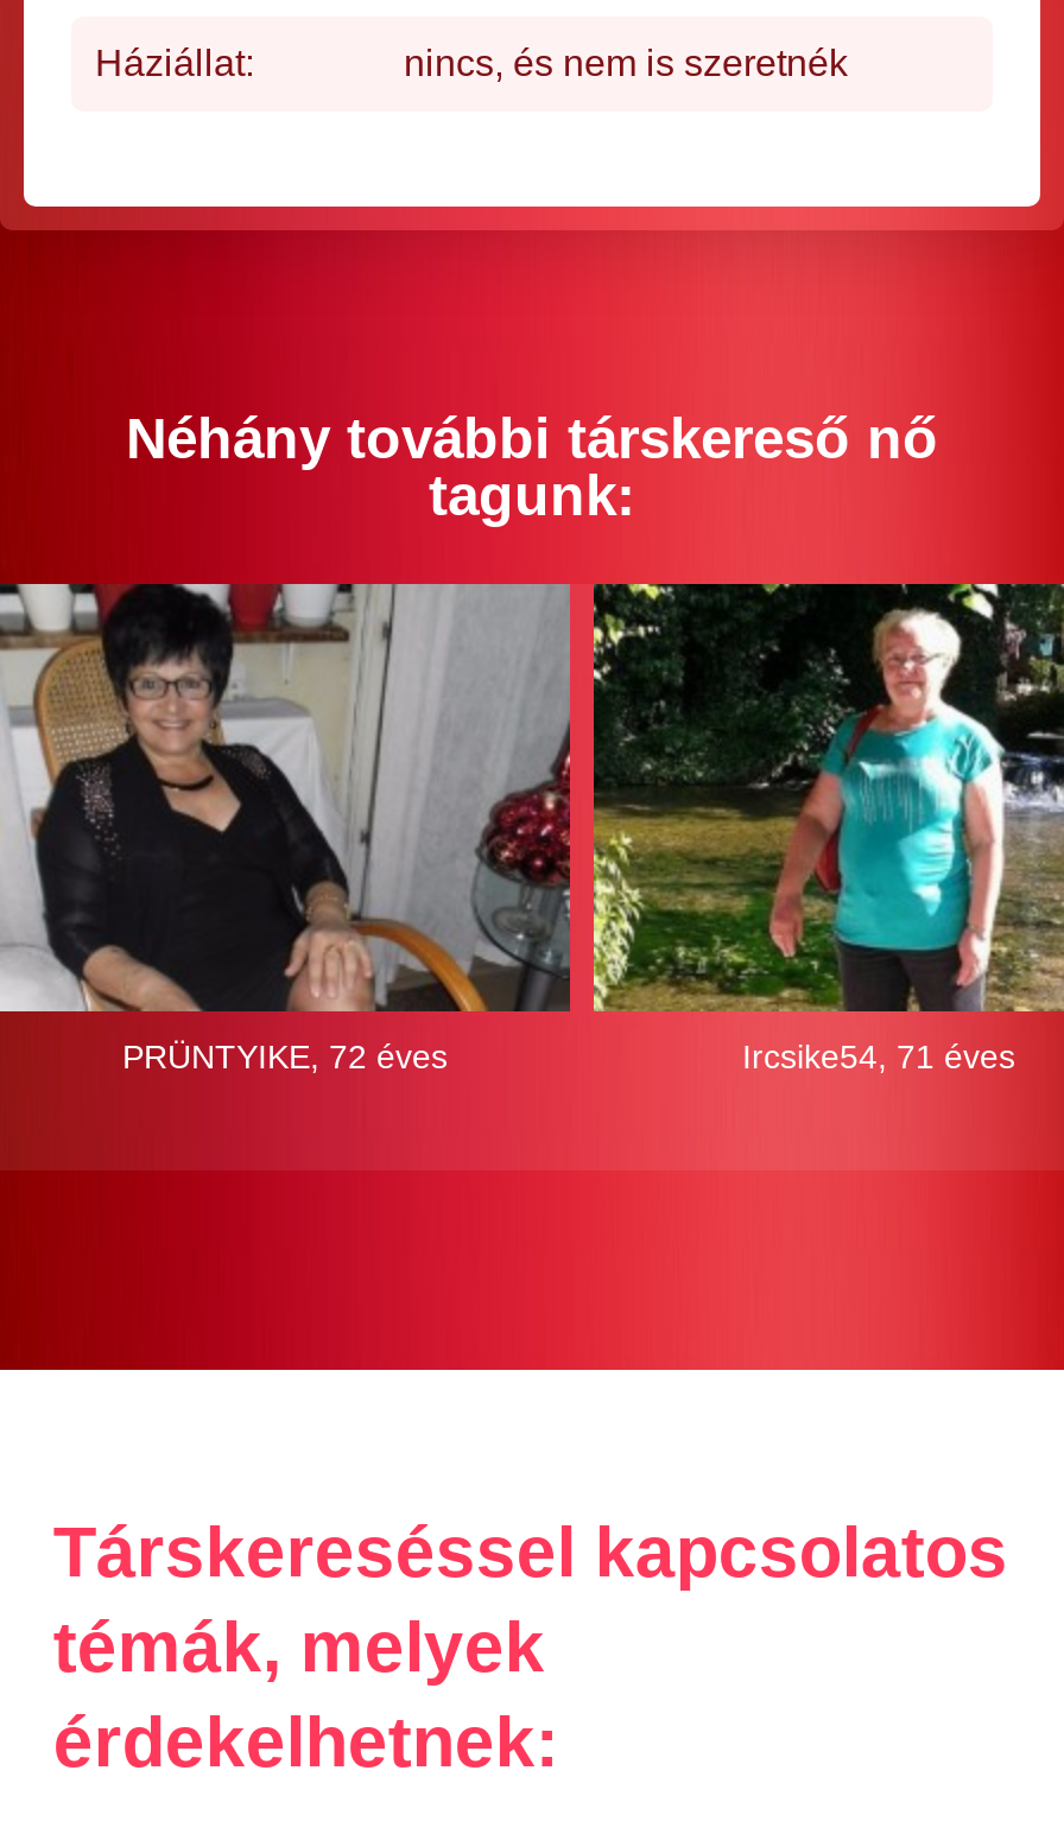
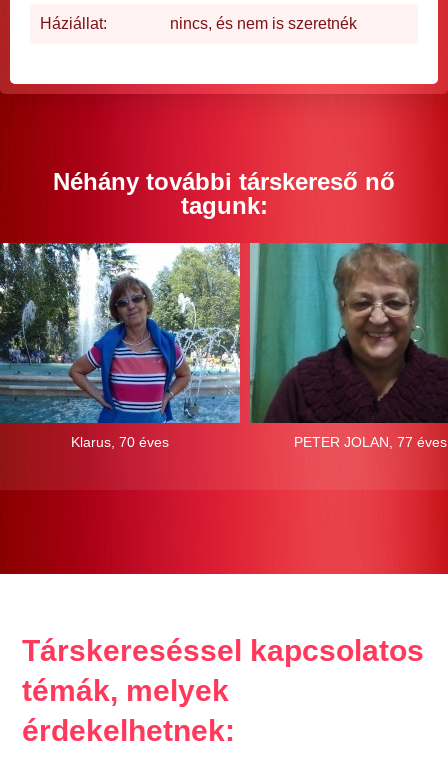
- [image]
- PRÜNTYIKE, 72 éves
- Ircsike54, 71 éves
+ [image]
+ Klarus, 70 éves
+ PETER JOLAN, 77 éves

- [image]
+ [image]
